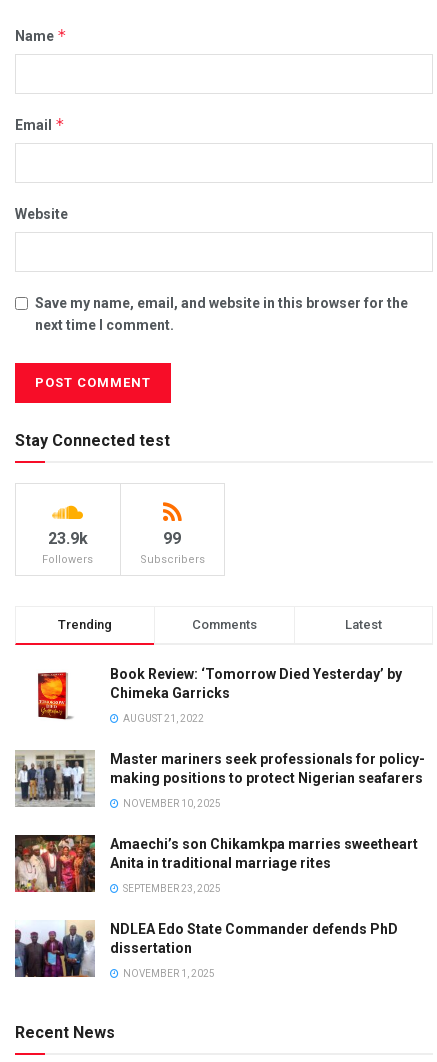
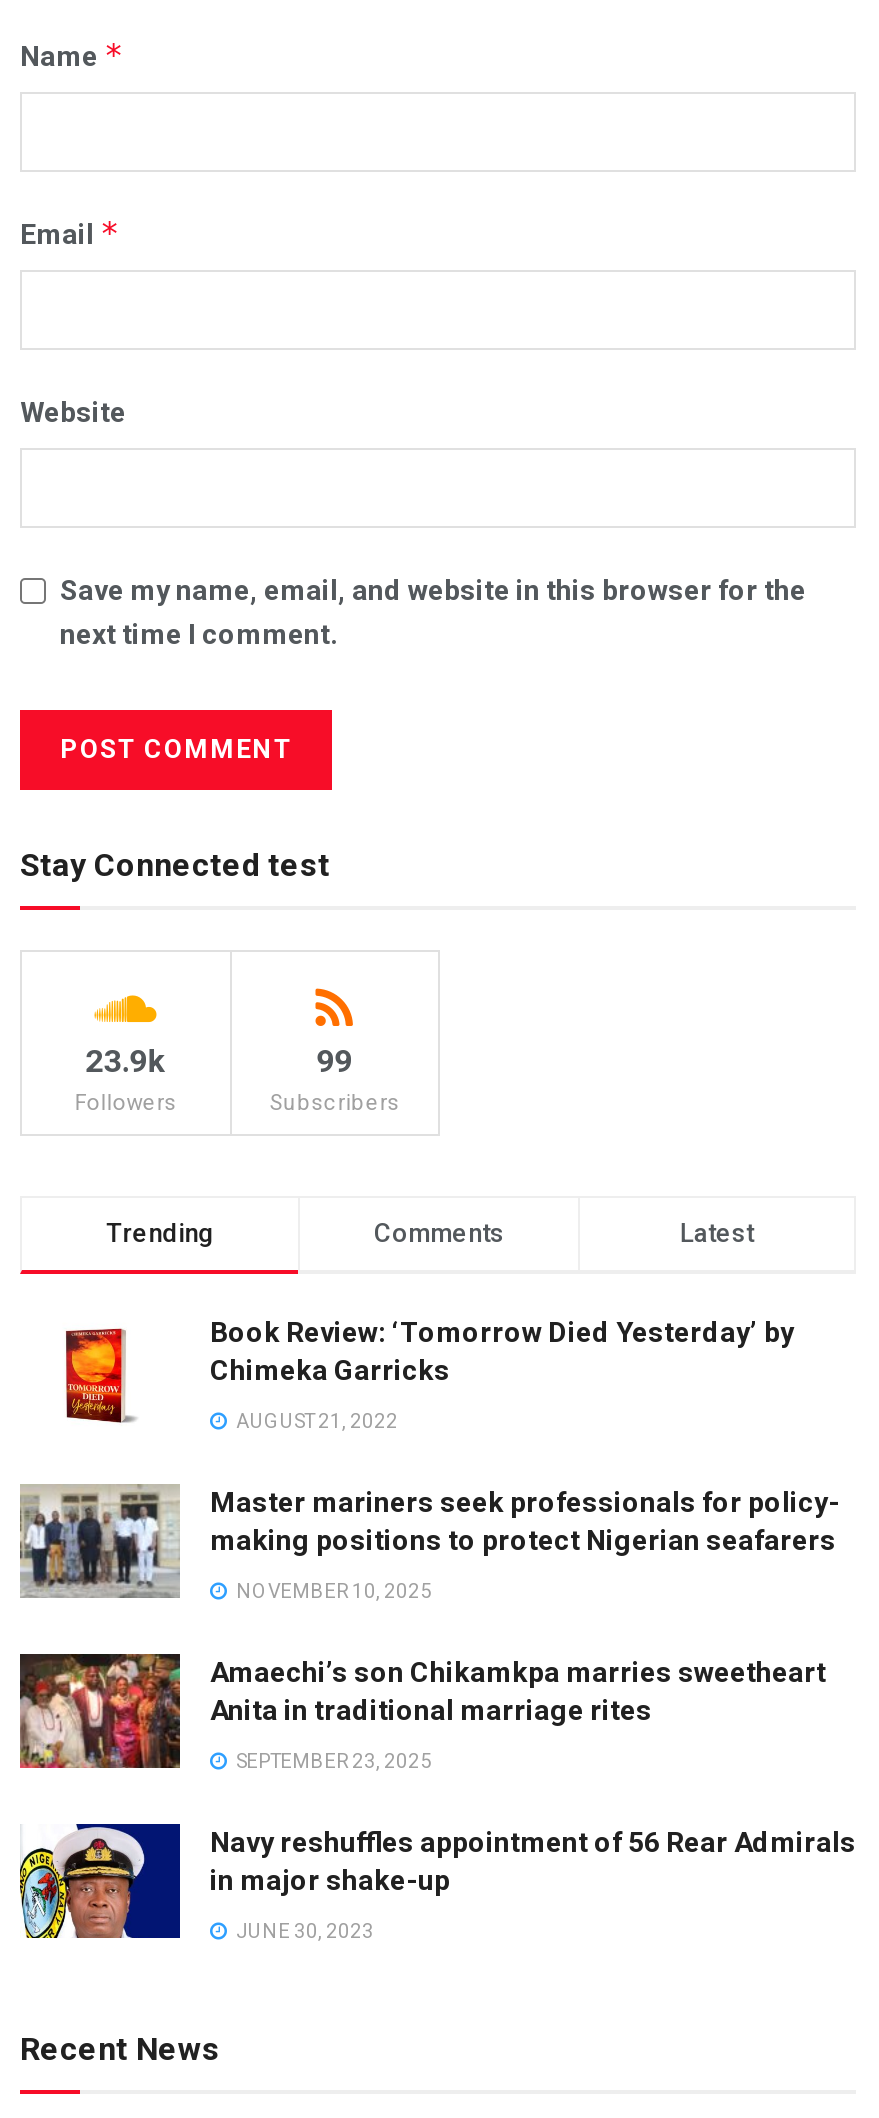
- [image]
- NDLEA Edo State Commander defends PhD
- dissertation
+ [image]
+ Navy reshuffles appointment of 56 Rear Admirals
+ in major shake-up

- NOVEMBER 1, 2025
+ JUNE 30, 2023
